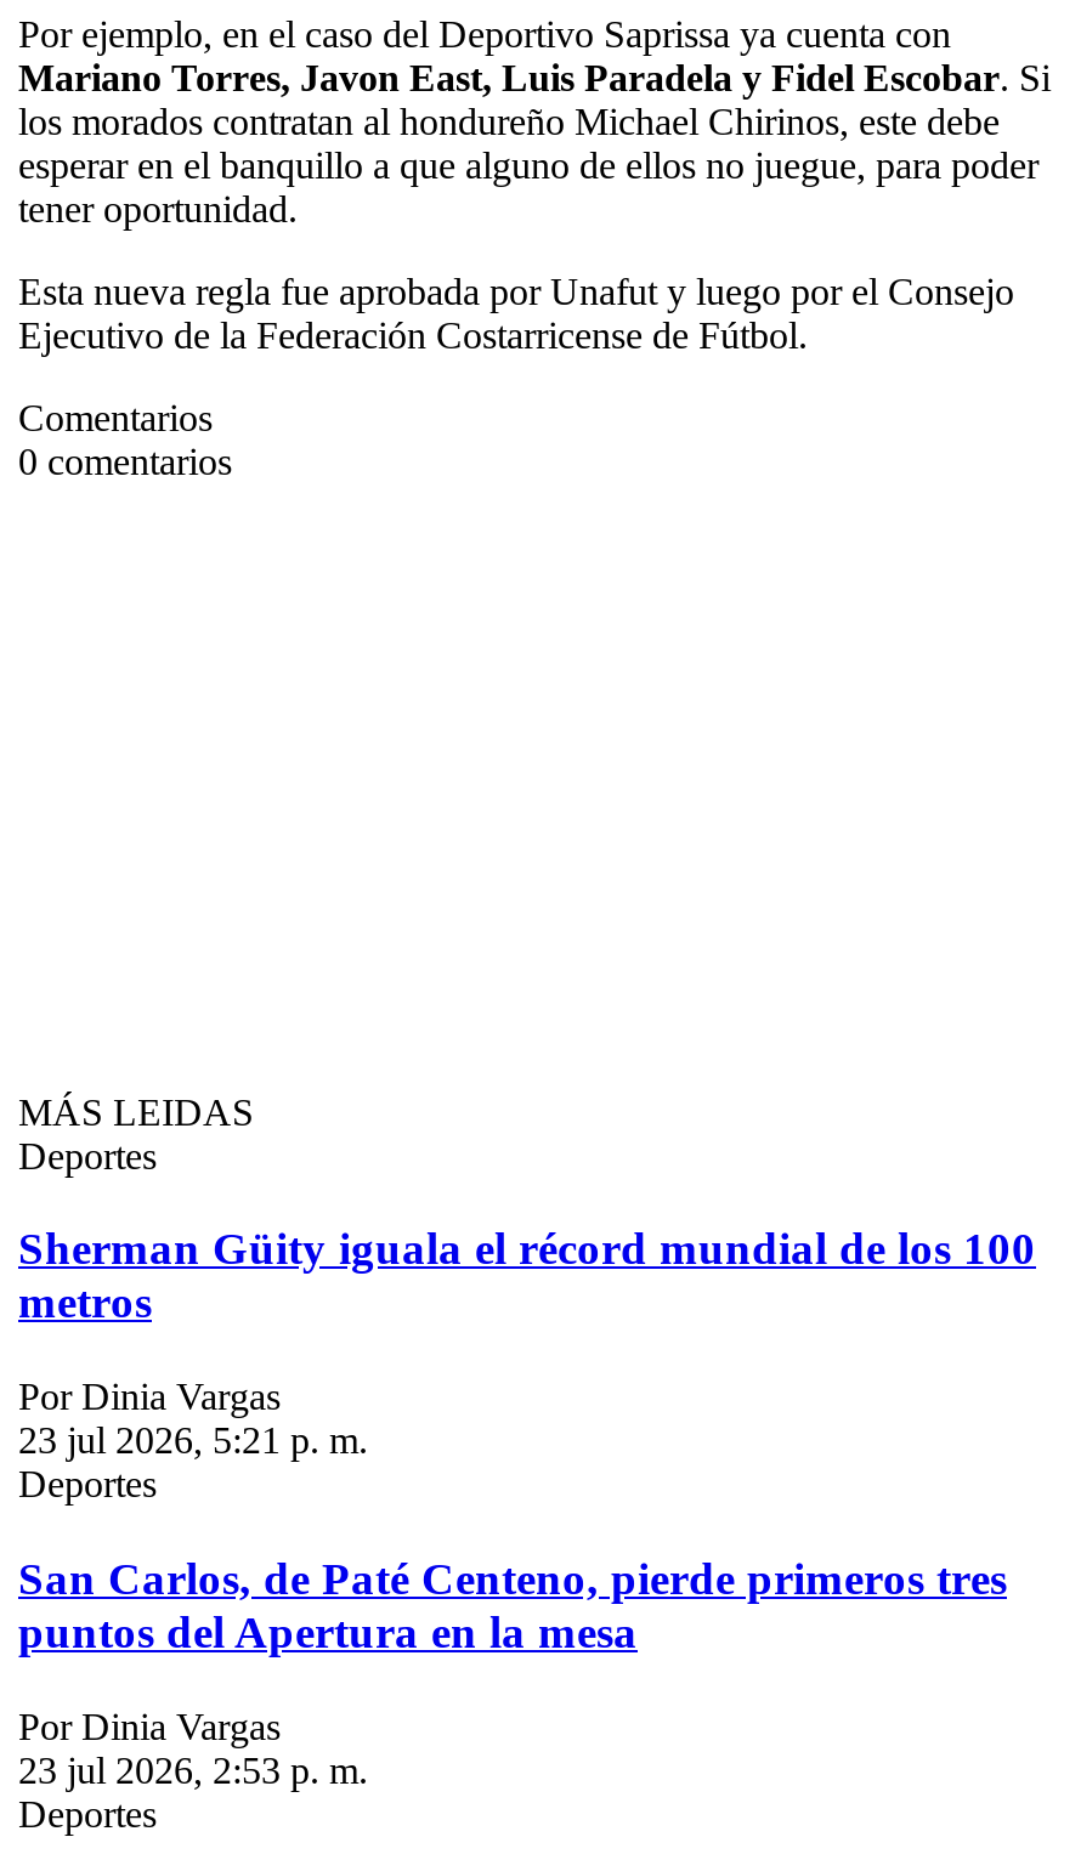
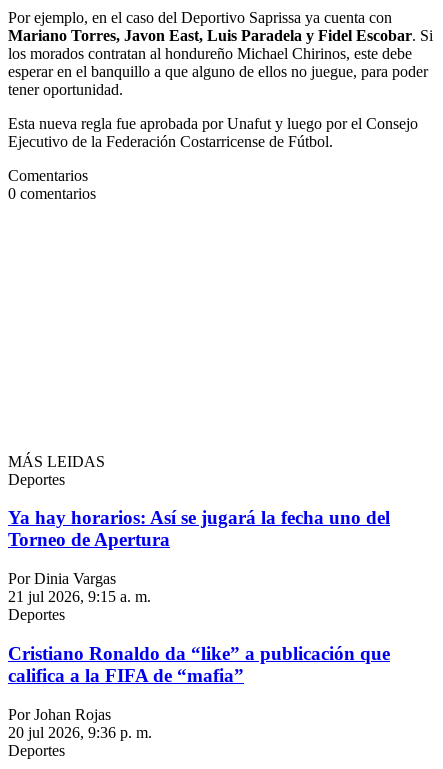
- Sherman Güity iguala el récord mundial de los 100
- metros
+ Ya hay horarios: Así se jugará la fecha uno del
+ Torneo de Apertura

- 23 jul 2026, 5:21 p. m.
+ 21 jul 2026, 9:15 a. m.

- San Carlos, de Paté Centeno, pierde primeros tres
- puntos del Apertura en la mesa
+ Cristiano Ronaldo da “like” a publicación que
+ califica a la FIFA de “mafia”

- Por Dinia Vargas
- 23 jul 2026, 2:53 p. m.
+ Por Johan Rojas
+ 20 jul 2026, 9:36 p. m.
